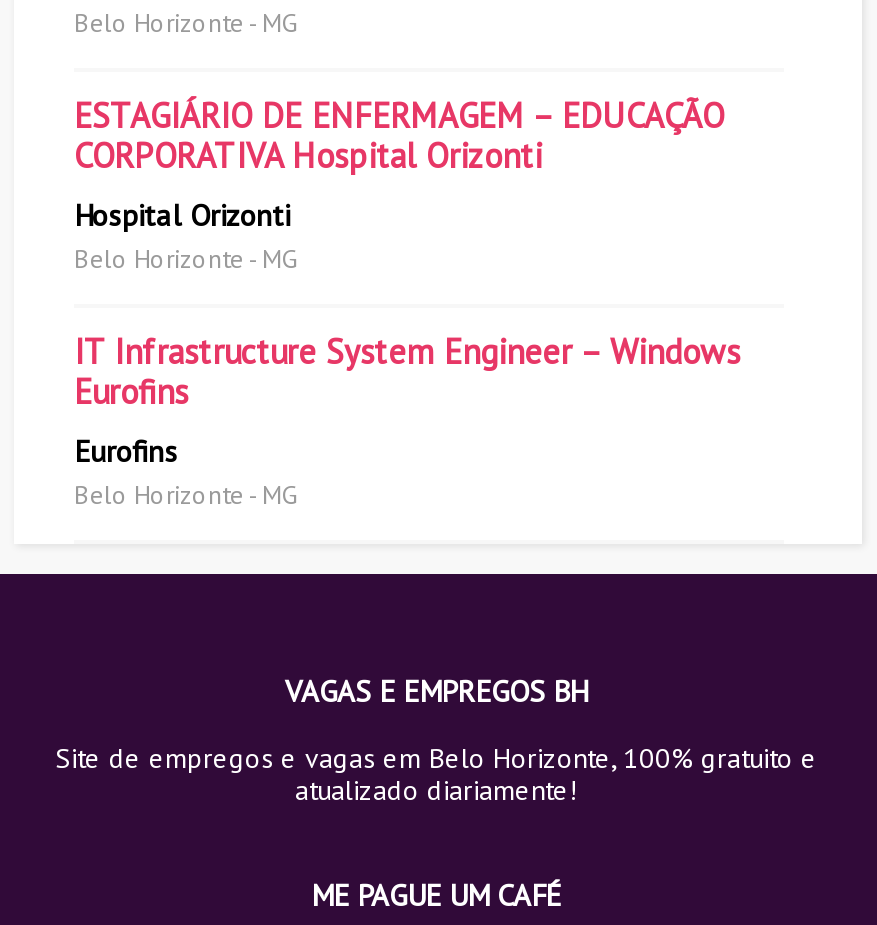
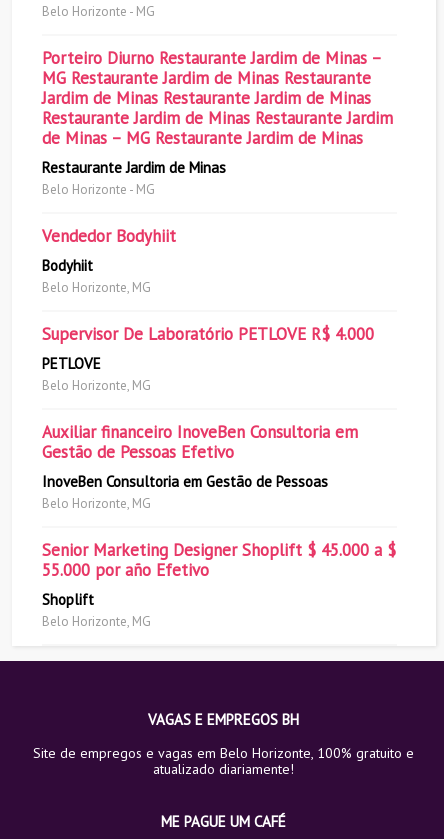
- ESTAGIÁRIO DE ENFERMAGEM – EDUCAÇÃO
- CORPORATIVA Hospital Orizonti
- Hospital Orizonti
+ Porteiro Diurno Restaurante Jardim de Minas –
+ MG Restaurante Jardim de Minas Restaurante
+ Jardim de Minas Restaurante Jardim de Minas
+ Restaurante Jardim de Minas Restaurante Jardim
+ de Minas – MG Restaurante Jardim de Minas
+ Restaurante Jardim de Minas

- IT Infrastructure System Engineer – Windows
- Eurofins
- Eurofins
- Belo Horizonte - MG
+ Vendedor Bodyhiit
+ Bodyhiit
+ Belo Horizonte, MG
+ Supervisor De Laboratório PETLOVE R$ 4.000
+ PETLOVE
+ Belo Horizonte, MG
+ Auxiliar financeiro InoveBen Consultoria em
+ Gestão de Pessoas Efetivo
+ InoveBen Consultoria em Gestão de Pessoas
+ Belo Horizonte, MG
+ Senior Marketing Designer Shoplift $ 45.000 a $
+ 55.000 por año Efetivo
+ Shoplift
+ Belo Horizonte, MG
